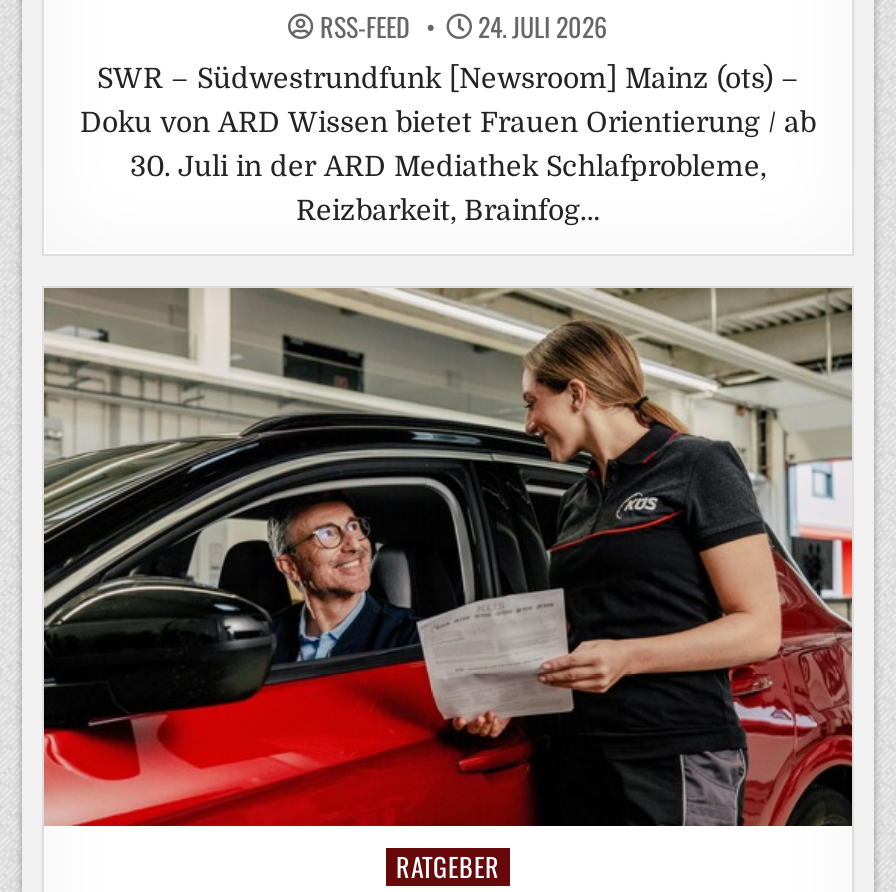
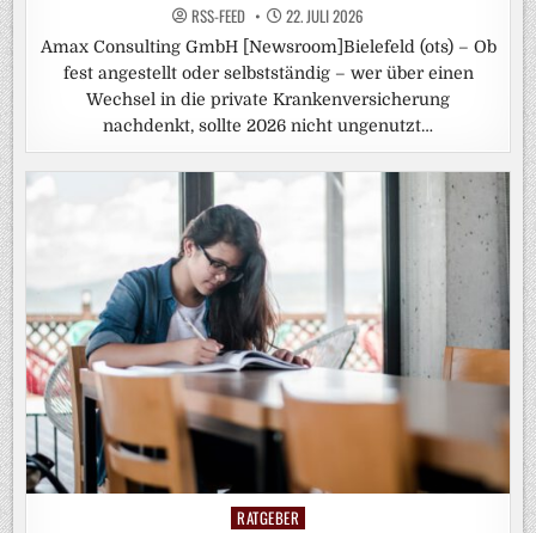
- 24. JULI 2026
- SWR – Südwestrundfunk [Newsroom] Mainz (ots) –
- Doku von ARD Wissen bietet Frauen Orientierung / ab
- 30. Juli in der ARD Mediathek Schlafprobleme,
- Reizbarkeit, Brainfog…
+ 22. JULI 2026
+ Amax Consulting GmbH [Newsroom]Bielefeld (ots) – Ob
+ fest angestellt oder selbstständig – wer über einen
+ Wechsel in die private Krankenversicherung
+ nachdenkt, sollte 2026 nicht ungenutzt…

- [image]
+ [image]
